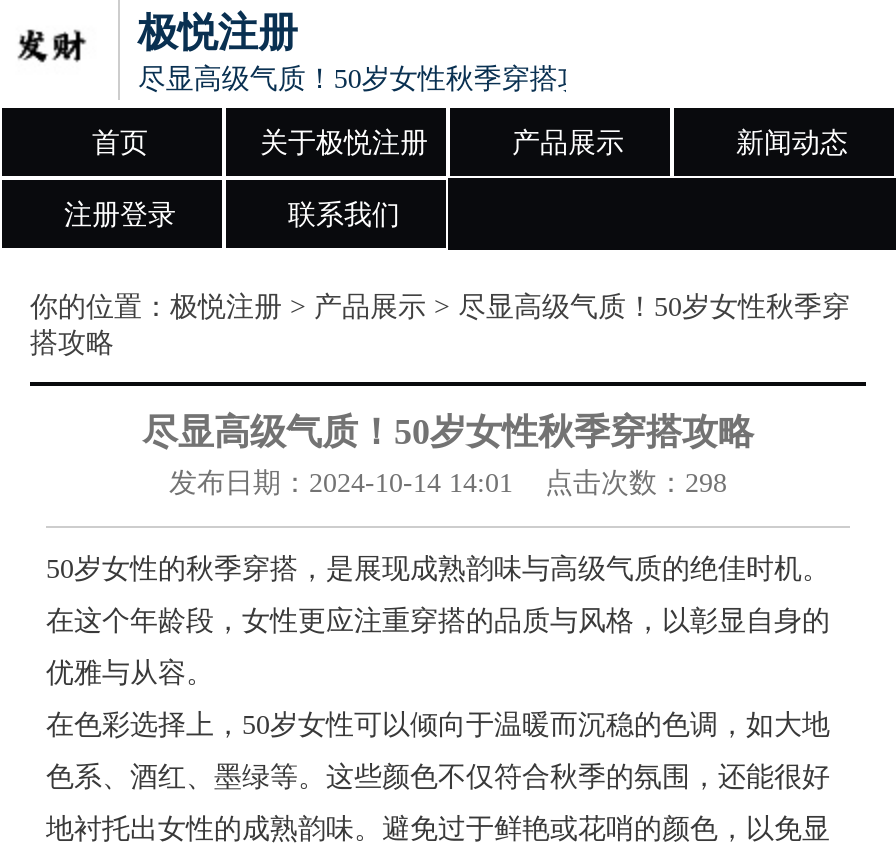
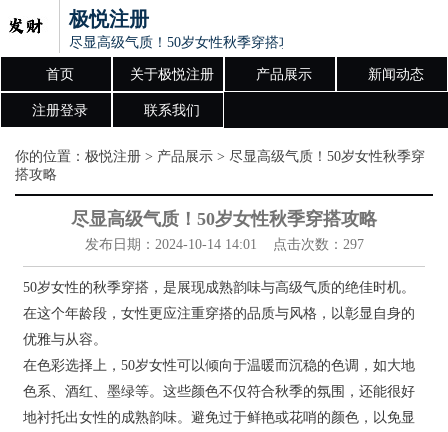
- 发布日期：2024-10-14 14:01 点击次数：298
+ 发布日期：2024-10-14 14:01 点击次数：297
